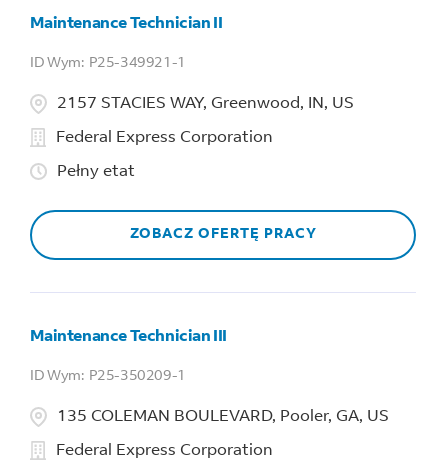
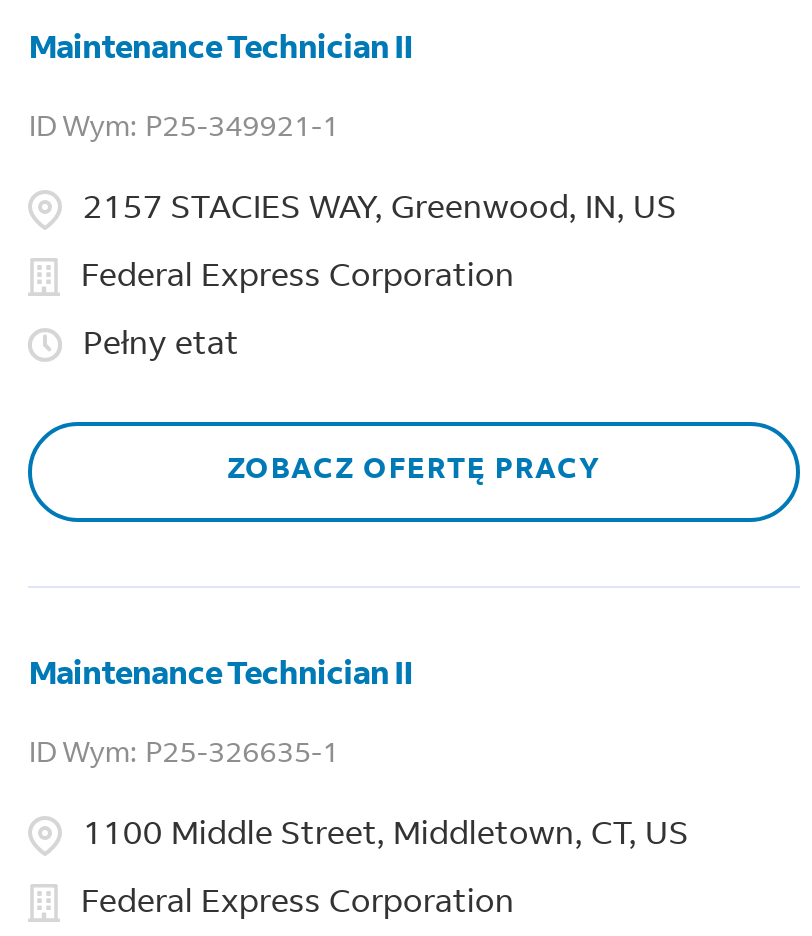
- Maintenance Technician III
+ Maintenance Technician II

- P25-350209-1
+ P25-326635-1

- 135 COLEMAN BOULEVARD, Pooler, GA, US
+ 1100 Middle Street, Middletown, CT, US
